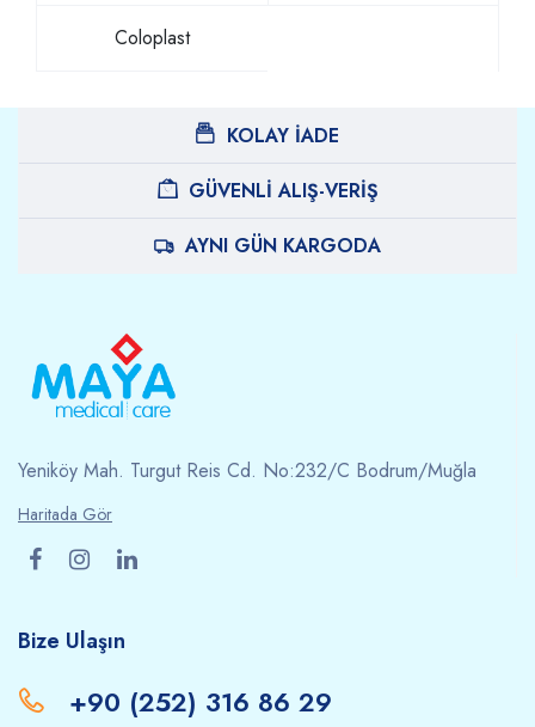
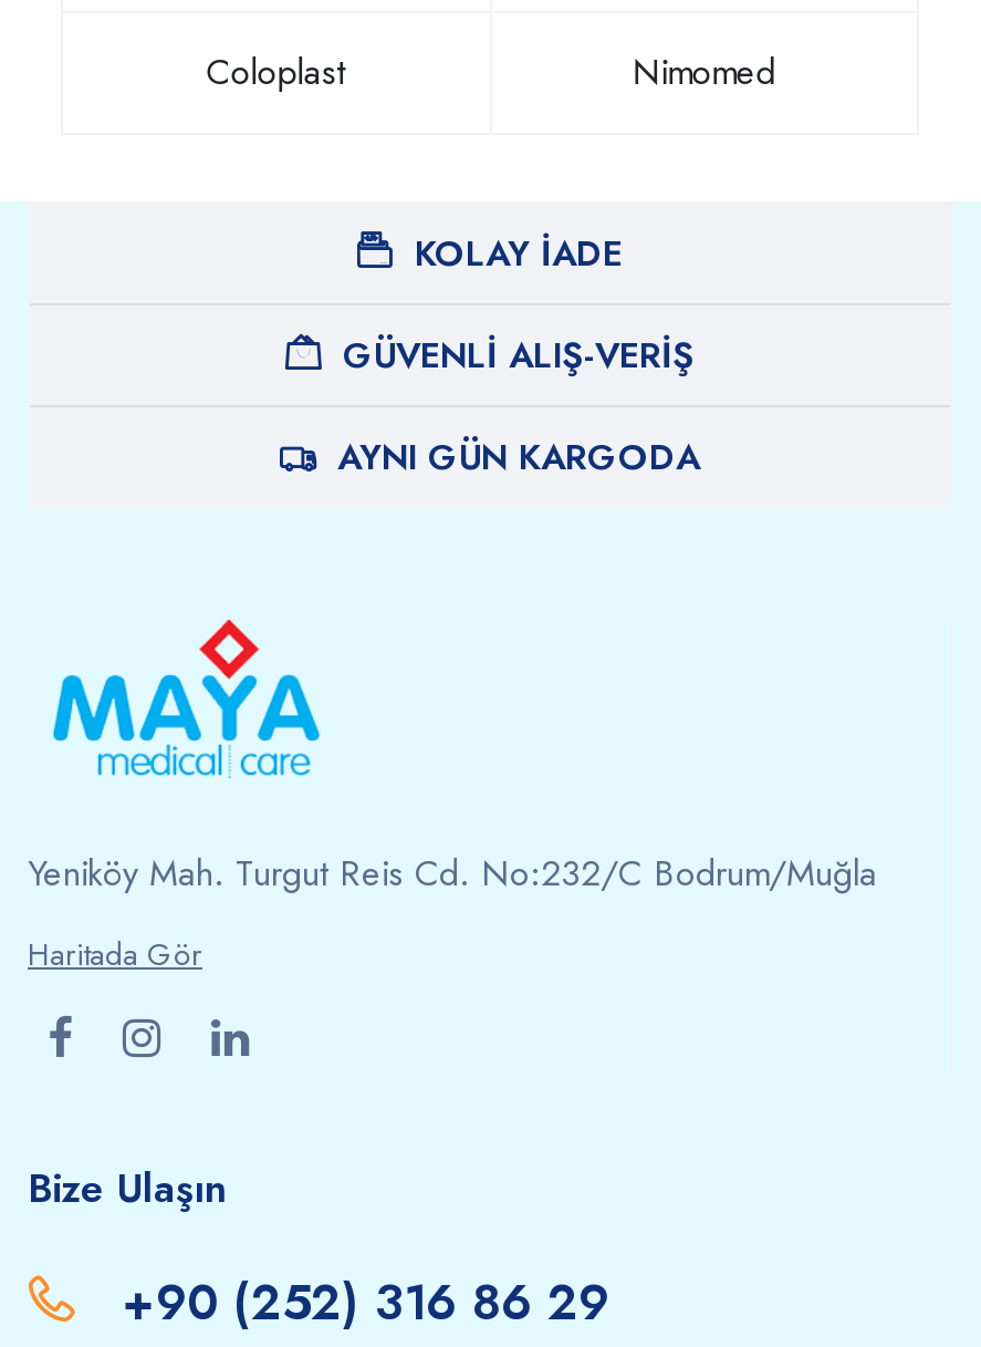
+ Nimomed
